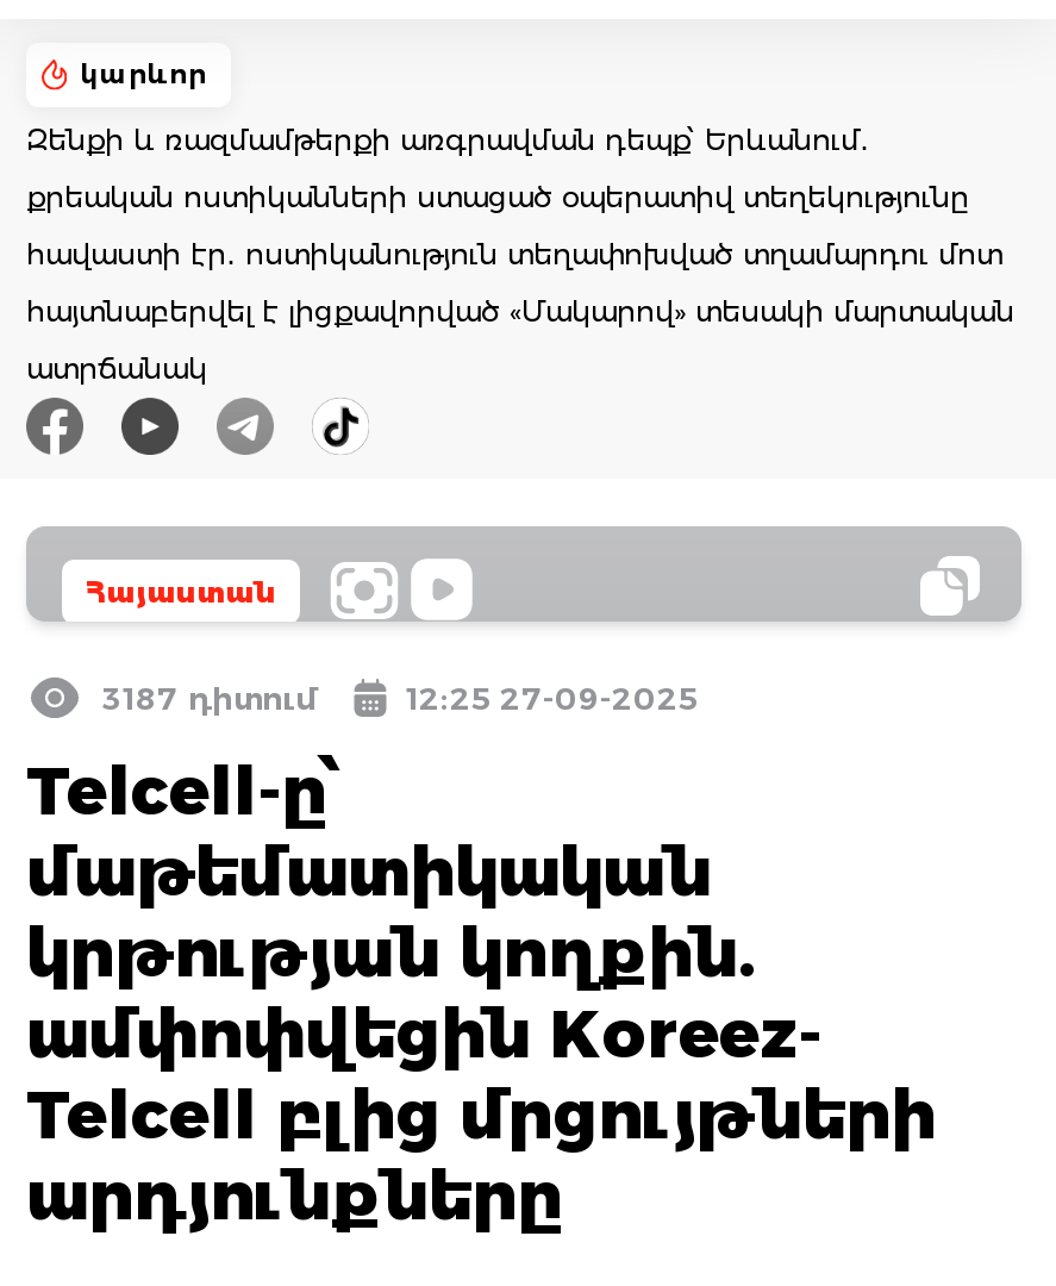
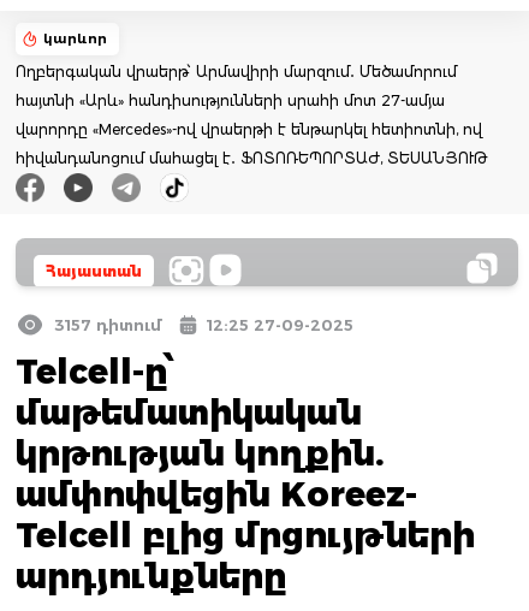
- Զենքի և ռազմամթերքի առգրավման դեպք՝ Երևանում․
- քրեական ոստիկանների ստացած օպերատիվ տեղեկությունը
- հավաստի էր․ ոստիկանություն տեղափոխված տղամարդու մոտ
- հայտնաբերվել է լիցքավորված «Մակարով» տեսակի մարտական
- ատրճանակ
+ Ողբերգական վրաերթ՝ Արմավիրի մարզում․ Մեծամորում
+ հայտնի «Արև» հանդիսությունների սրահի մոտ 27-ամյա
+ վարորդը «Mercedes»-ով վրաերթի է ենթարկել հետիոտնի, ով
+ հիվանդանոցում մահացել է․ ՖՈՏՈՌԵՊՈՐՏԱԺ, ՏԵՍԱՆՅՈՒԹ

- 3187 դիտում
+ 3157 դիտում
